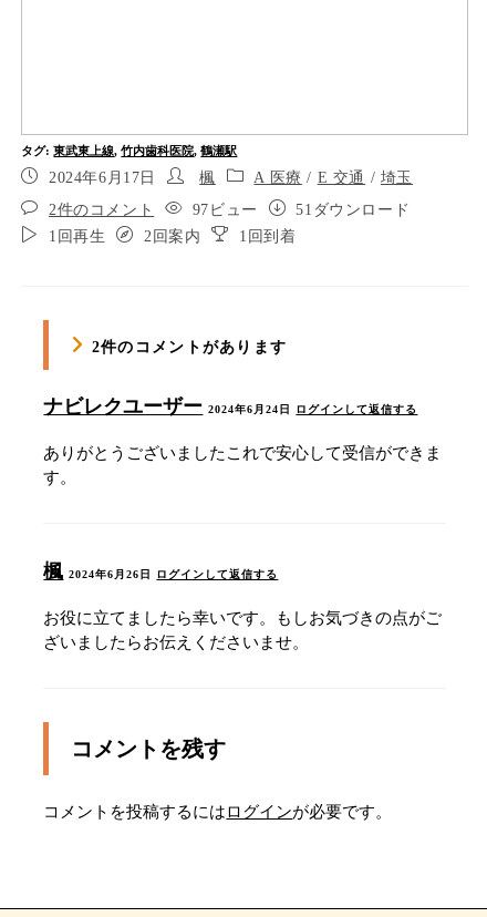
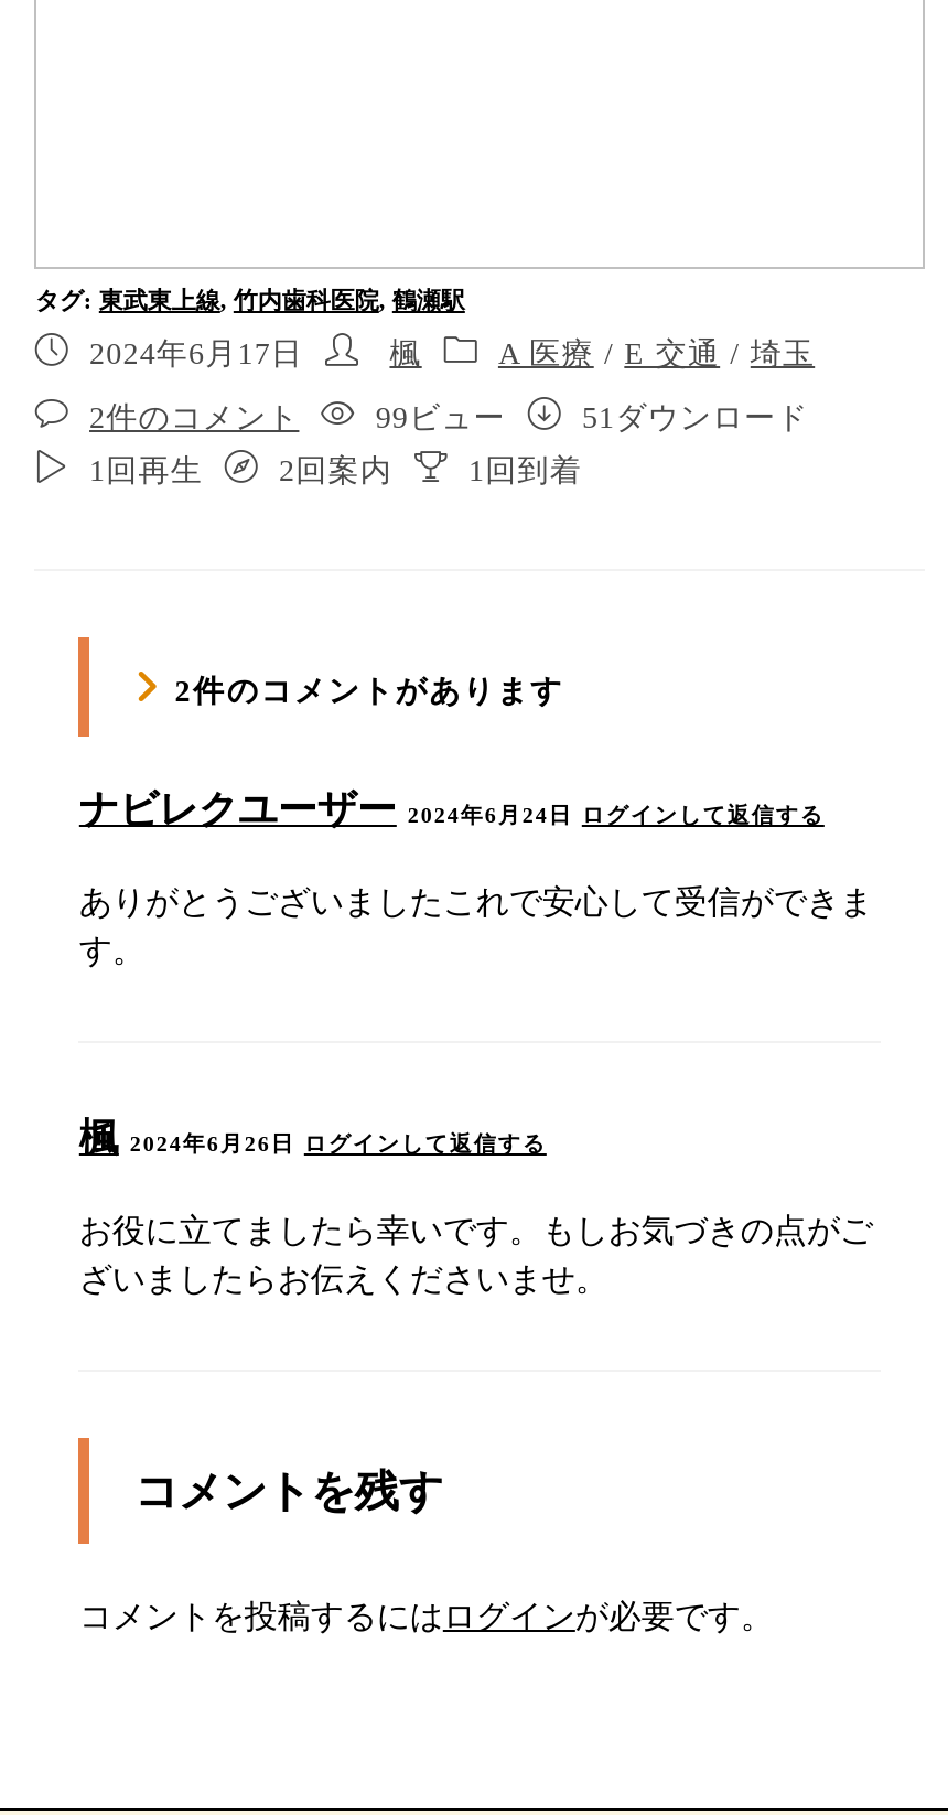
- 97ビュー
+ 99ビュー
